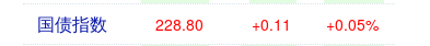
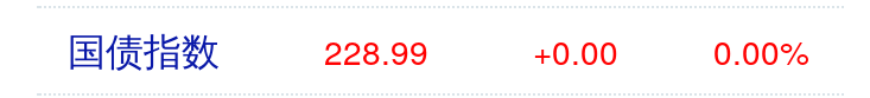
- 228.80
+ 228.99

- +0.11
+ +0.00

- +0.05%
+ 0.00%
